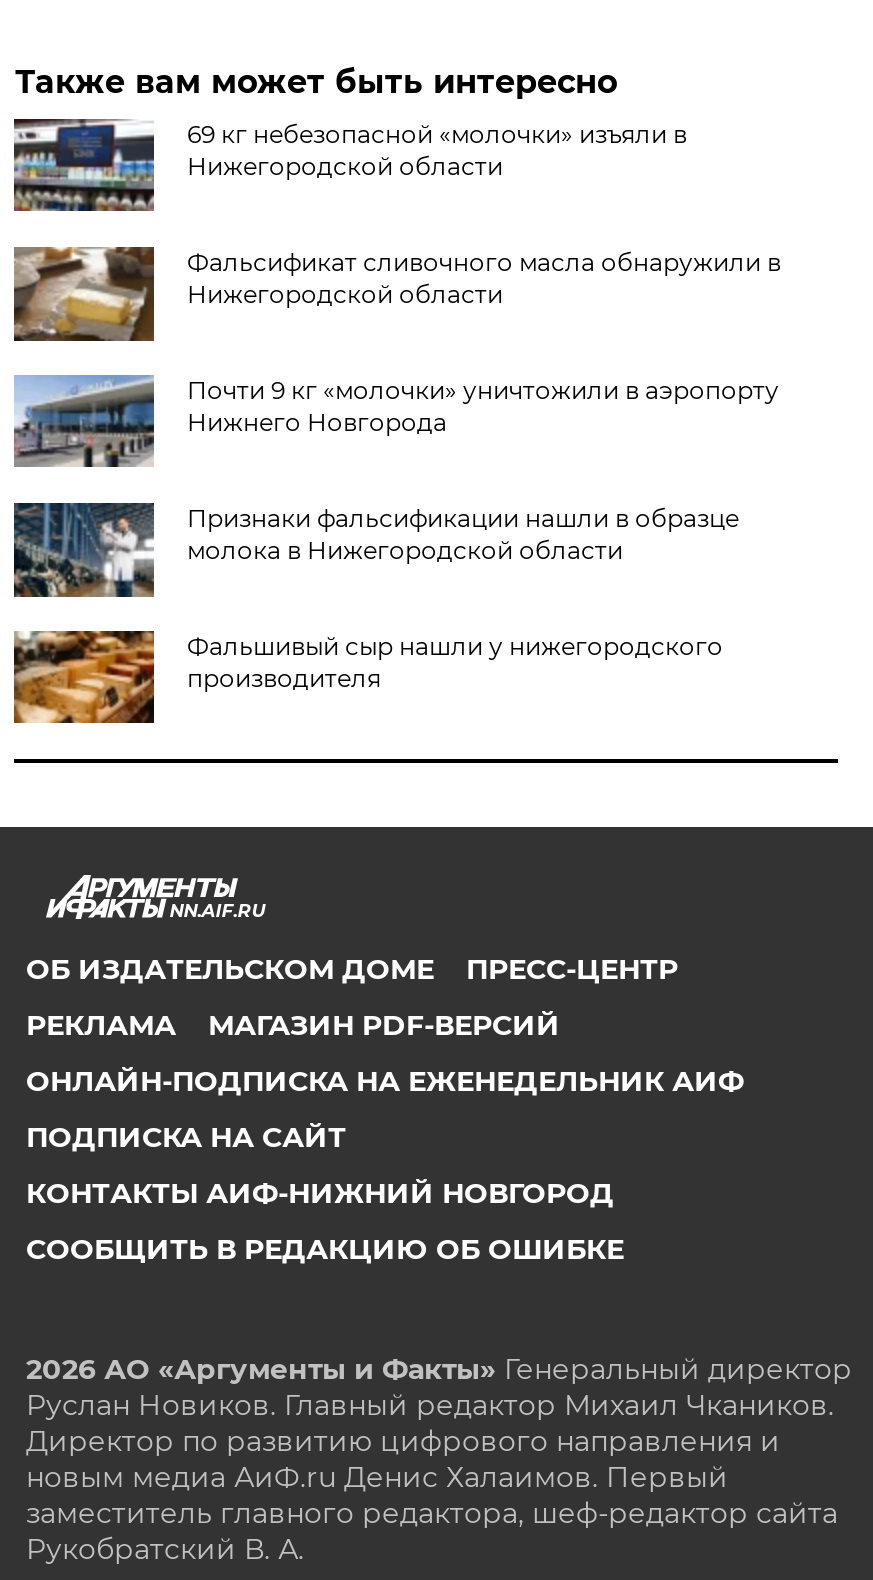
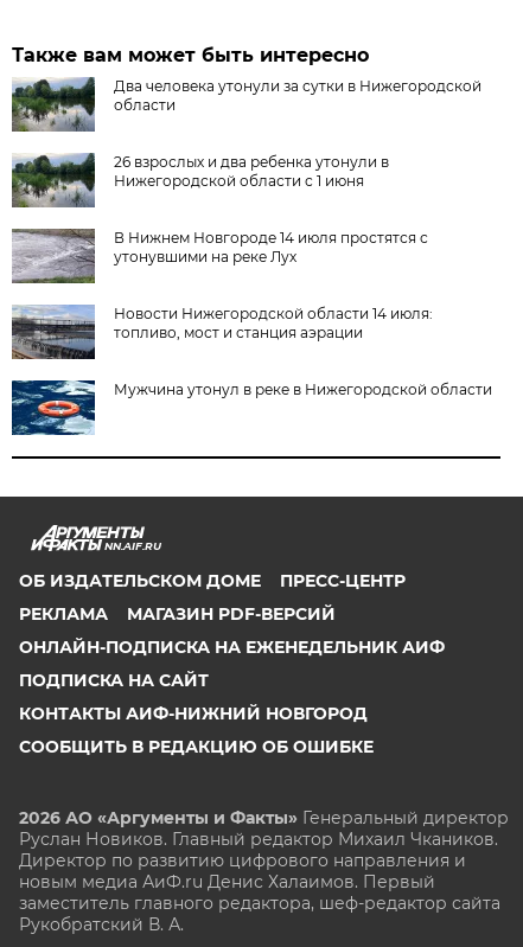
- [image]
- 69 кг небезопасной «молочки» изъяли в
- Нижегородской области
+ [image]
+ Два человека утонули за сутки в Нижегородской
+ области

- [image]
- Фальсификат сливочного масла обнаружили в
- Нижегородской области
+ [image]
+ 26 взрослых и два ребенка утонули в
+ Нижегородской области с 1 июня

- [image]
- Почти 9 кг «молочки» уничтожили в аэропорту
- Нижнего Новгорода
+ [image]
+ В Нижнем Новгороде 14 июля простятся с
+ утонувшими на реке Лух

- [image]
- Признаки фальсификации нашли в образце
- молока в Нижегородской области
+ [image]
+ Новости Нижегородской области 14 июля:
+ топливо, мост и станция аэрации

- [image]
- Фальшивый сыр нашли у нижегородского
- производителя
+ [image]
+ Мужчина утонул в реке в Нижегородской области
